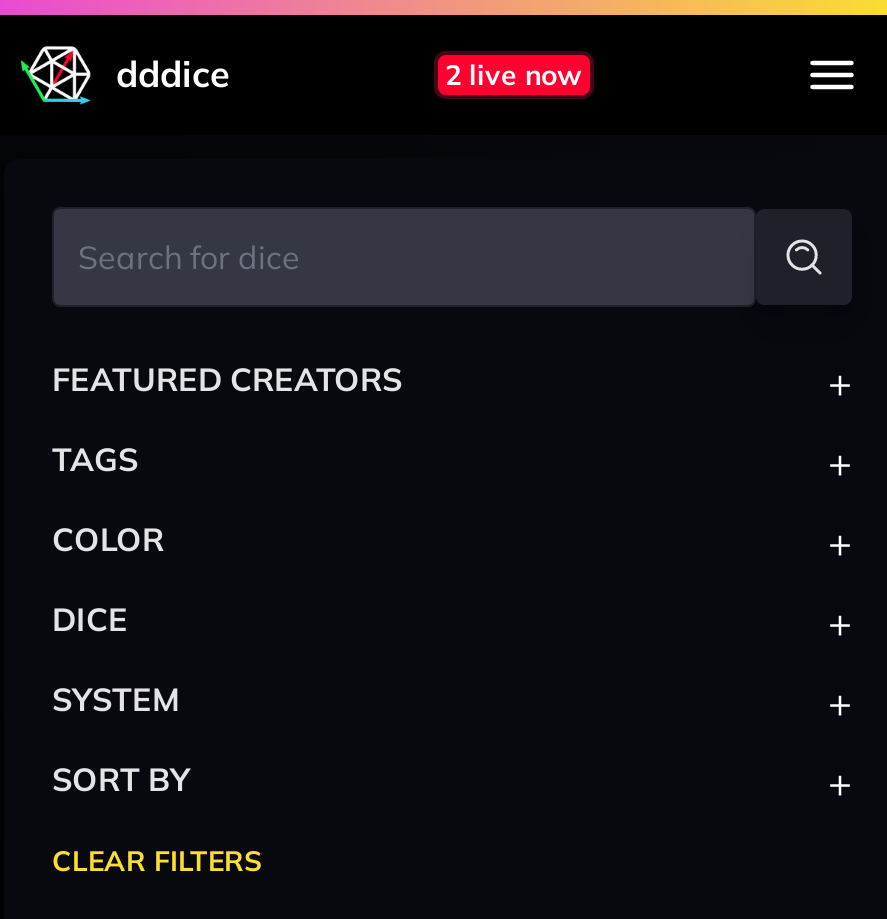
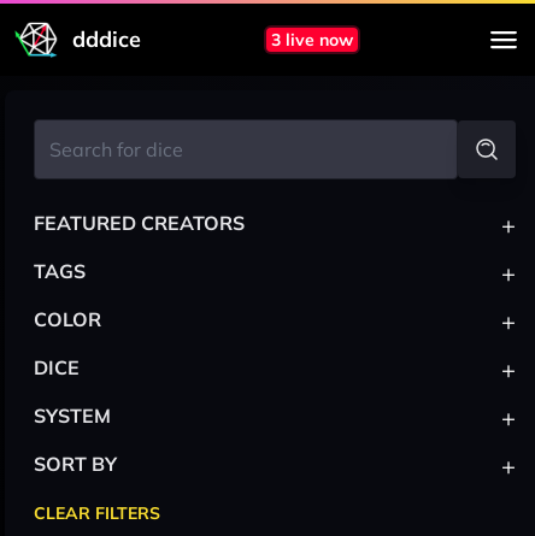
- 2 live now
+ 3 live now
